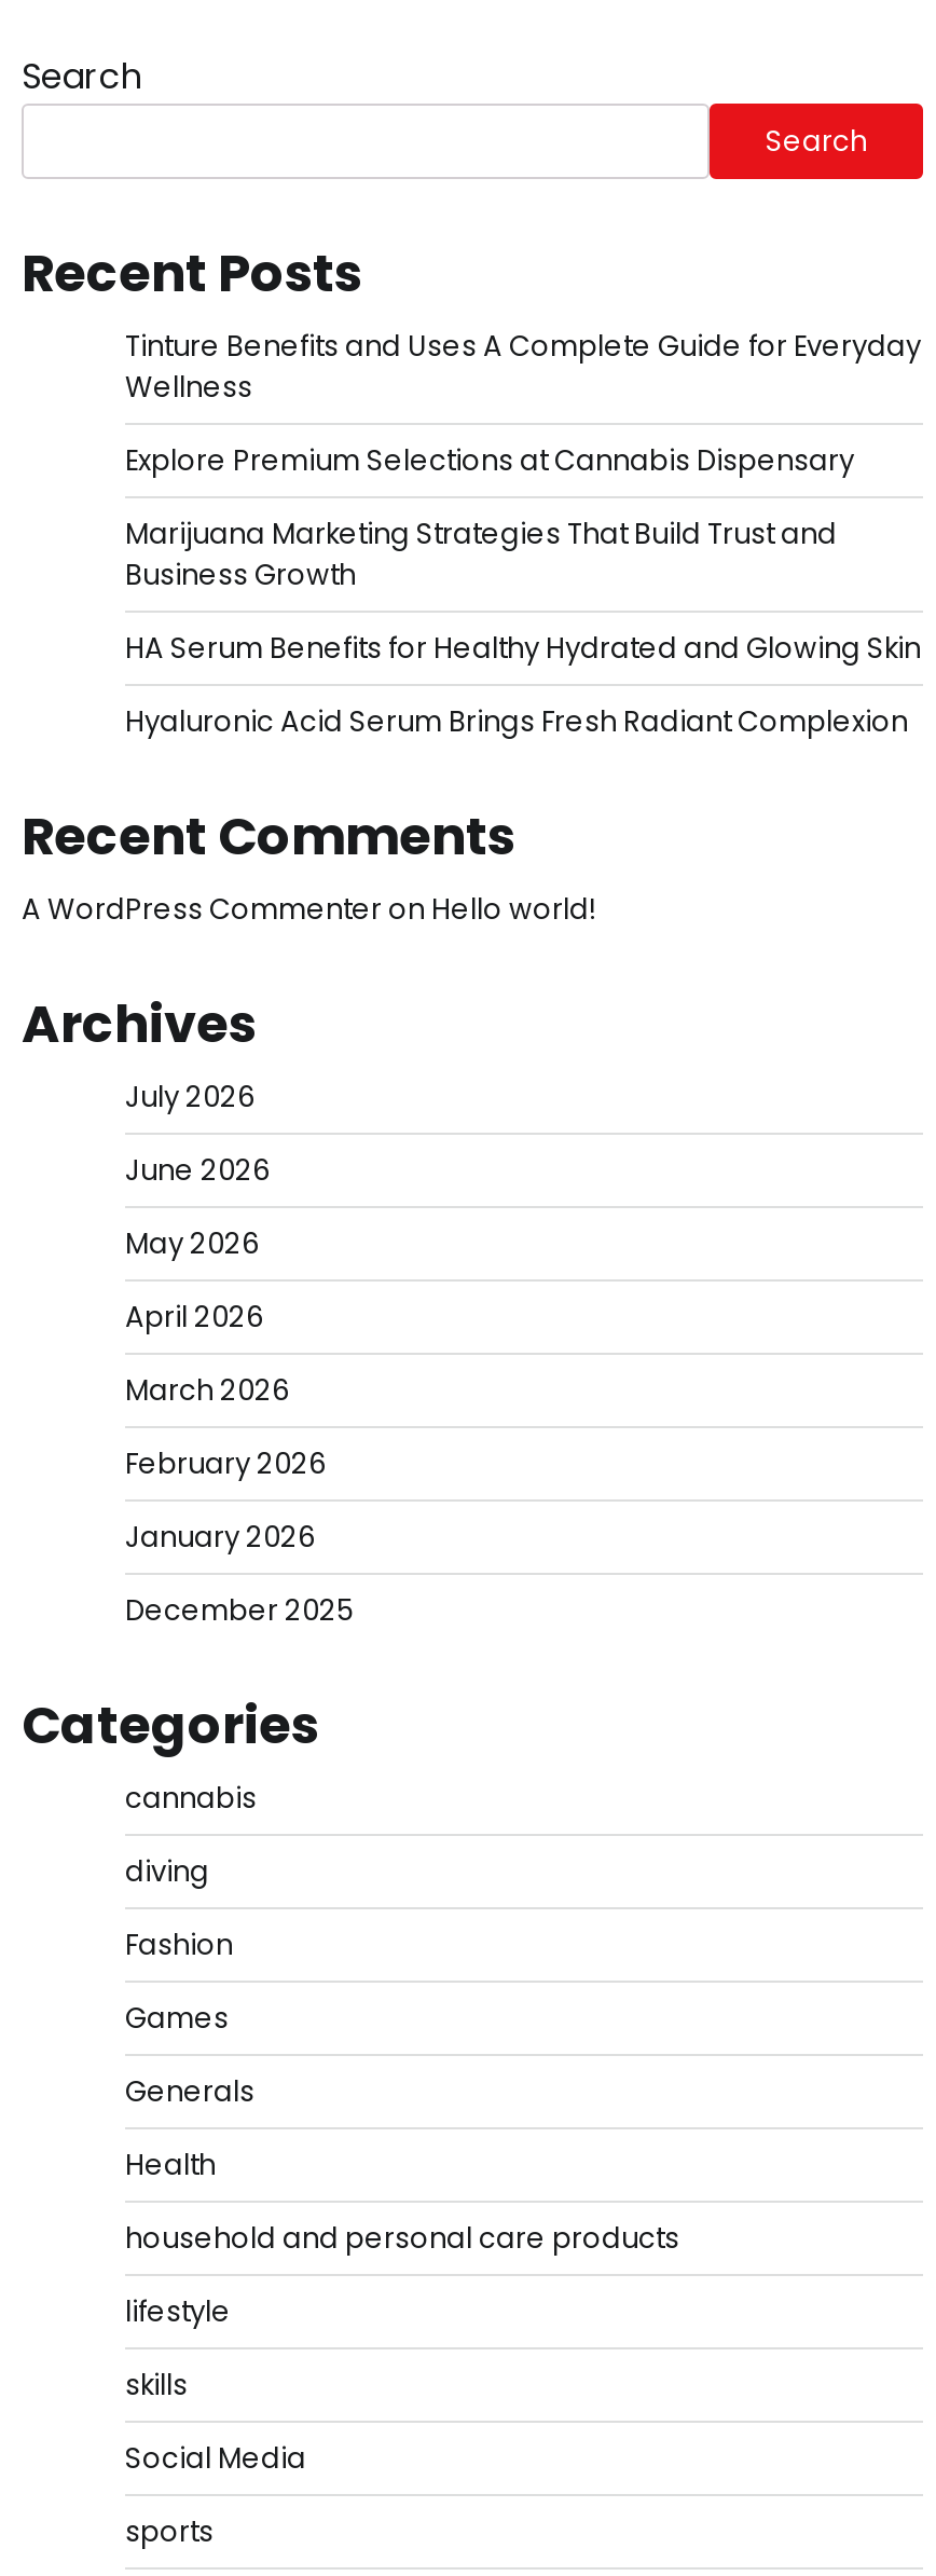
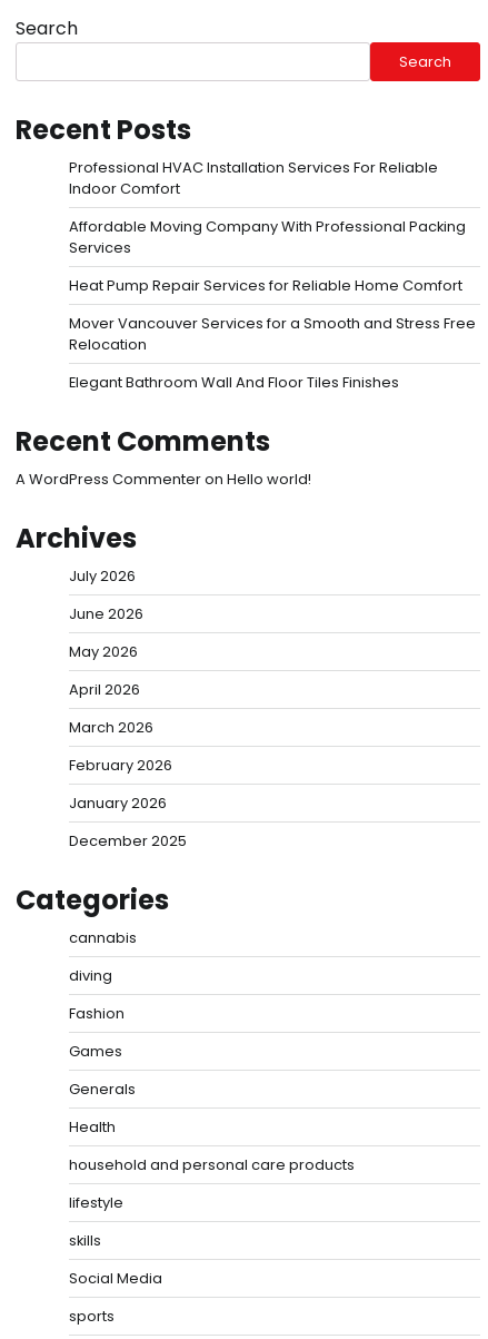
- Tinture Benefits and Uses A Complete Guide for Everyday
- Wellness
+ Professional HVAC Installation Services For Reliable
+ Indoor Comfort

- Explore Premium Selections at Cannabis Dispensary
+ Affordable Moving Company With Professional Packing
+ Services

- Marijuana Marketing Strategies That Build Trust and
- Business Growth
+ Heat Pump Repair Services for Reliable Home Comfort

- HA Serum Benefits for Healthy Hydrated and Glowing Skin
+ Mover Vancouver Services for a Smooth and Stress Free
+ Relocation

- Hyaluronic Acid Serum Brings Fresh Radiant Complexion
+ Elegant Bathroom Wall And Floor Tiles Finishes
